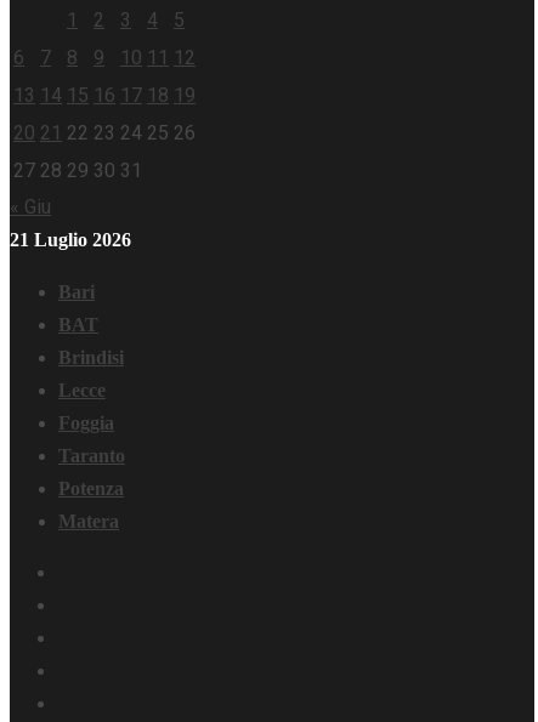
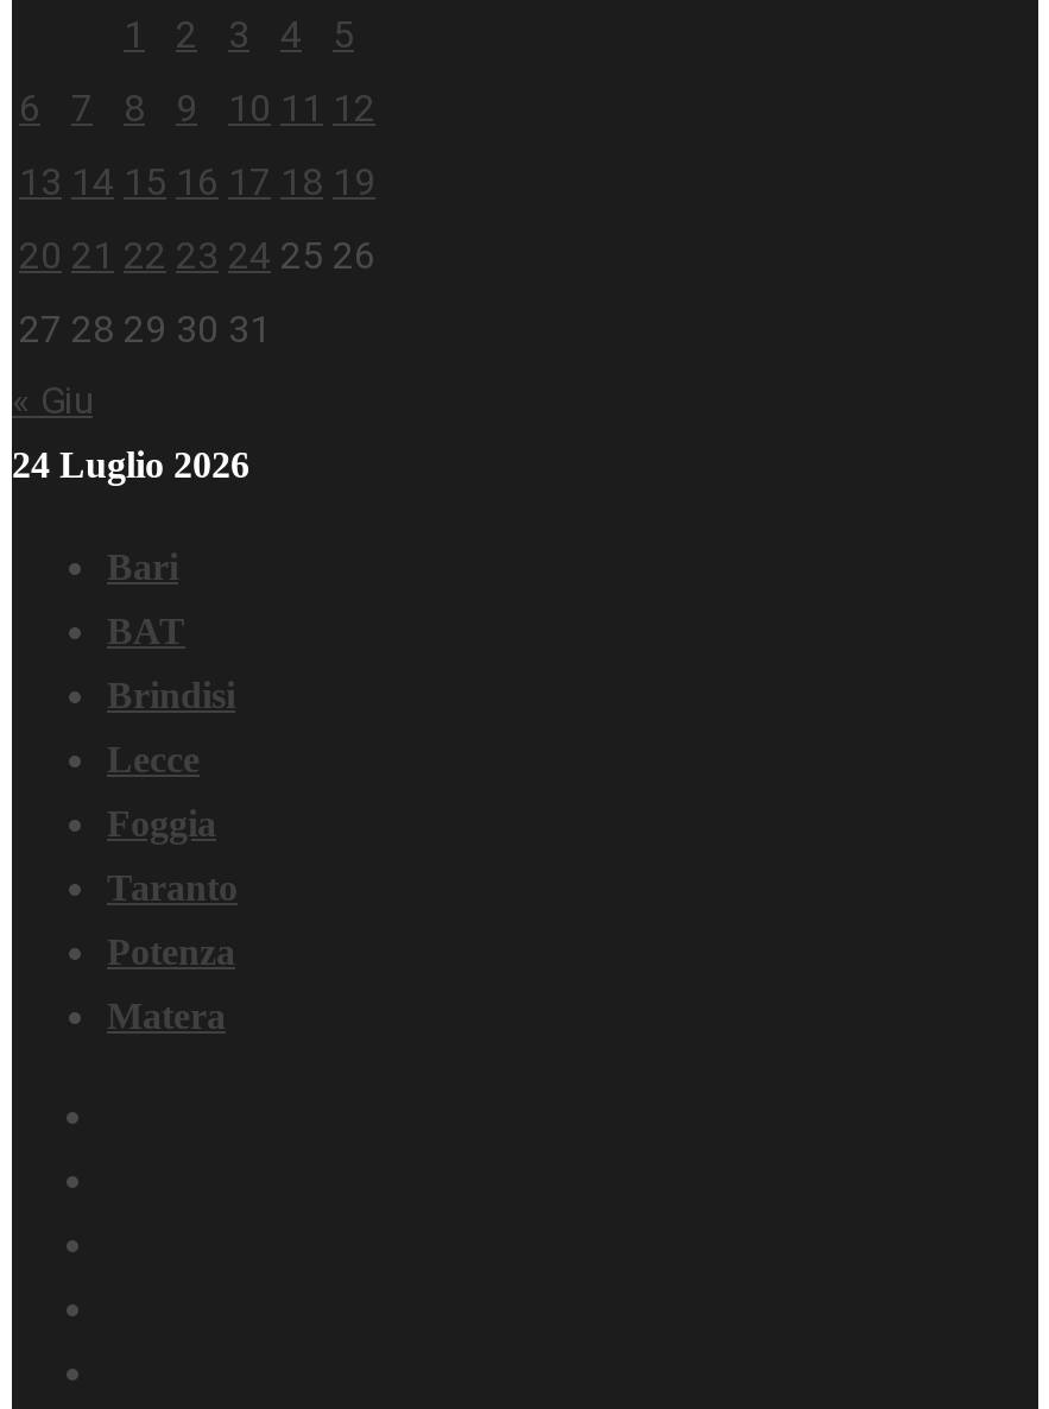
- 21 Luglio 2026
+ 24 Luglio 2026
